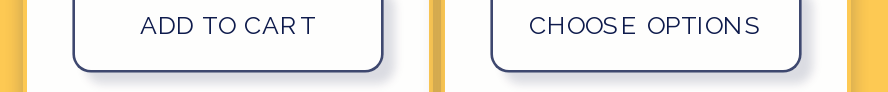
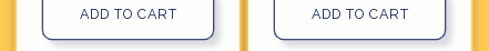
- CHOOSE OPTIONS
+ ADD TO CART
